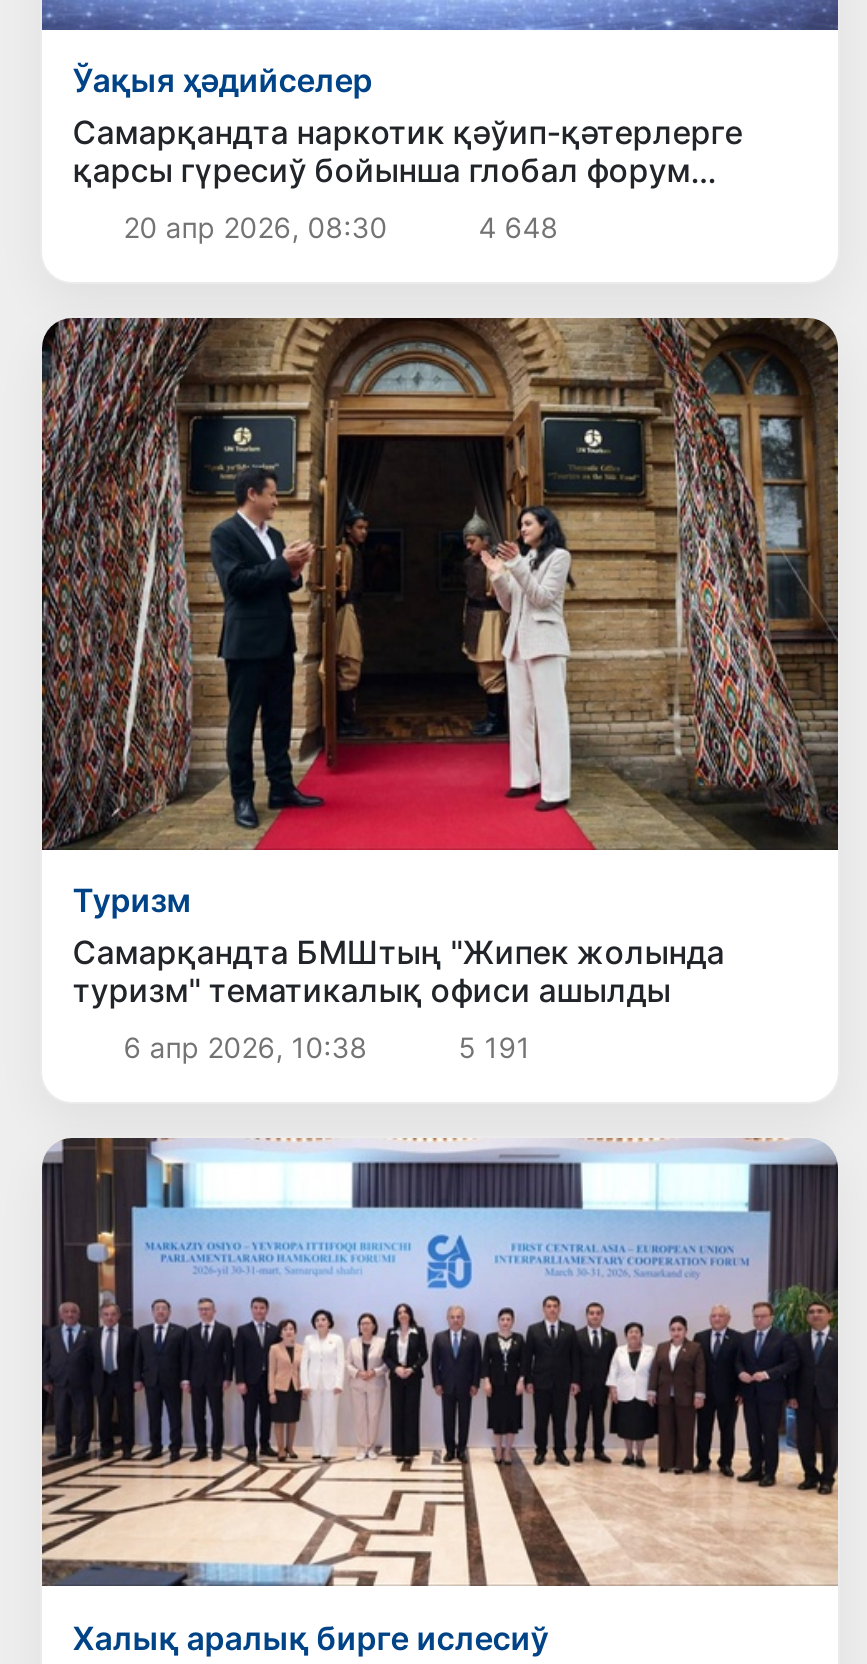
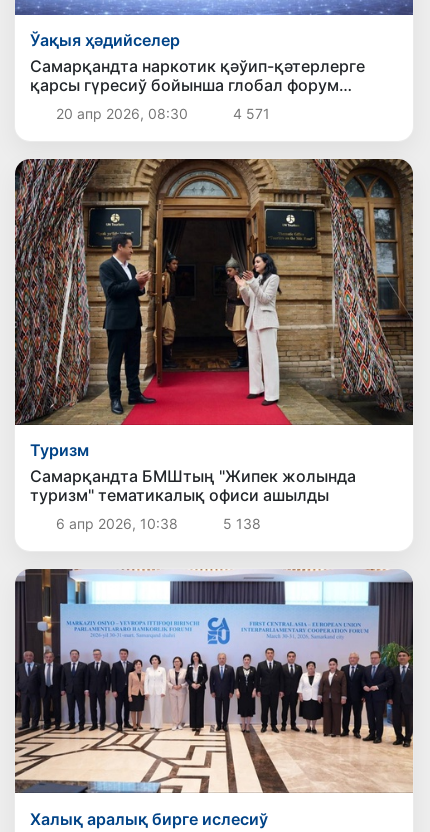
- 4 648
+ 4 571

- 5 191
+ 5 138
